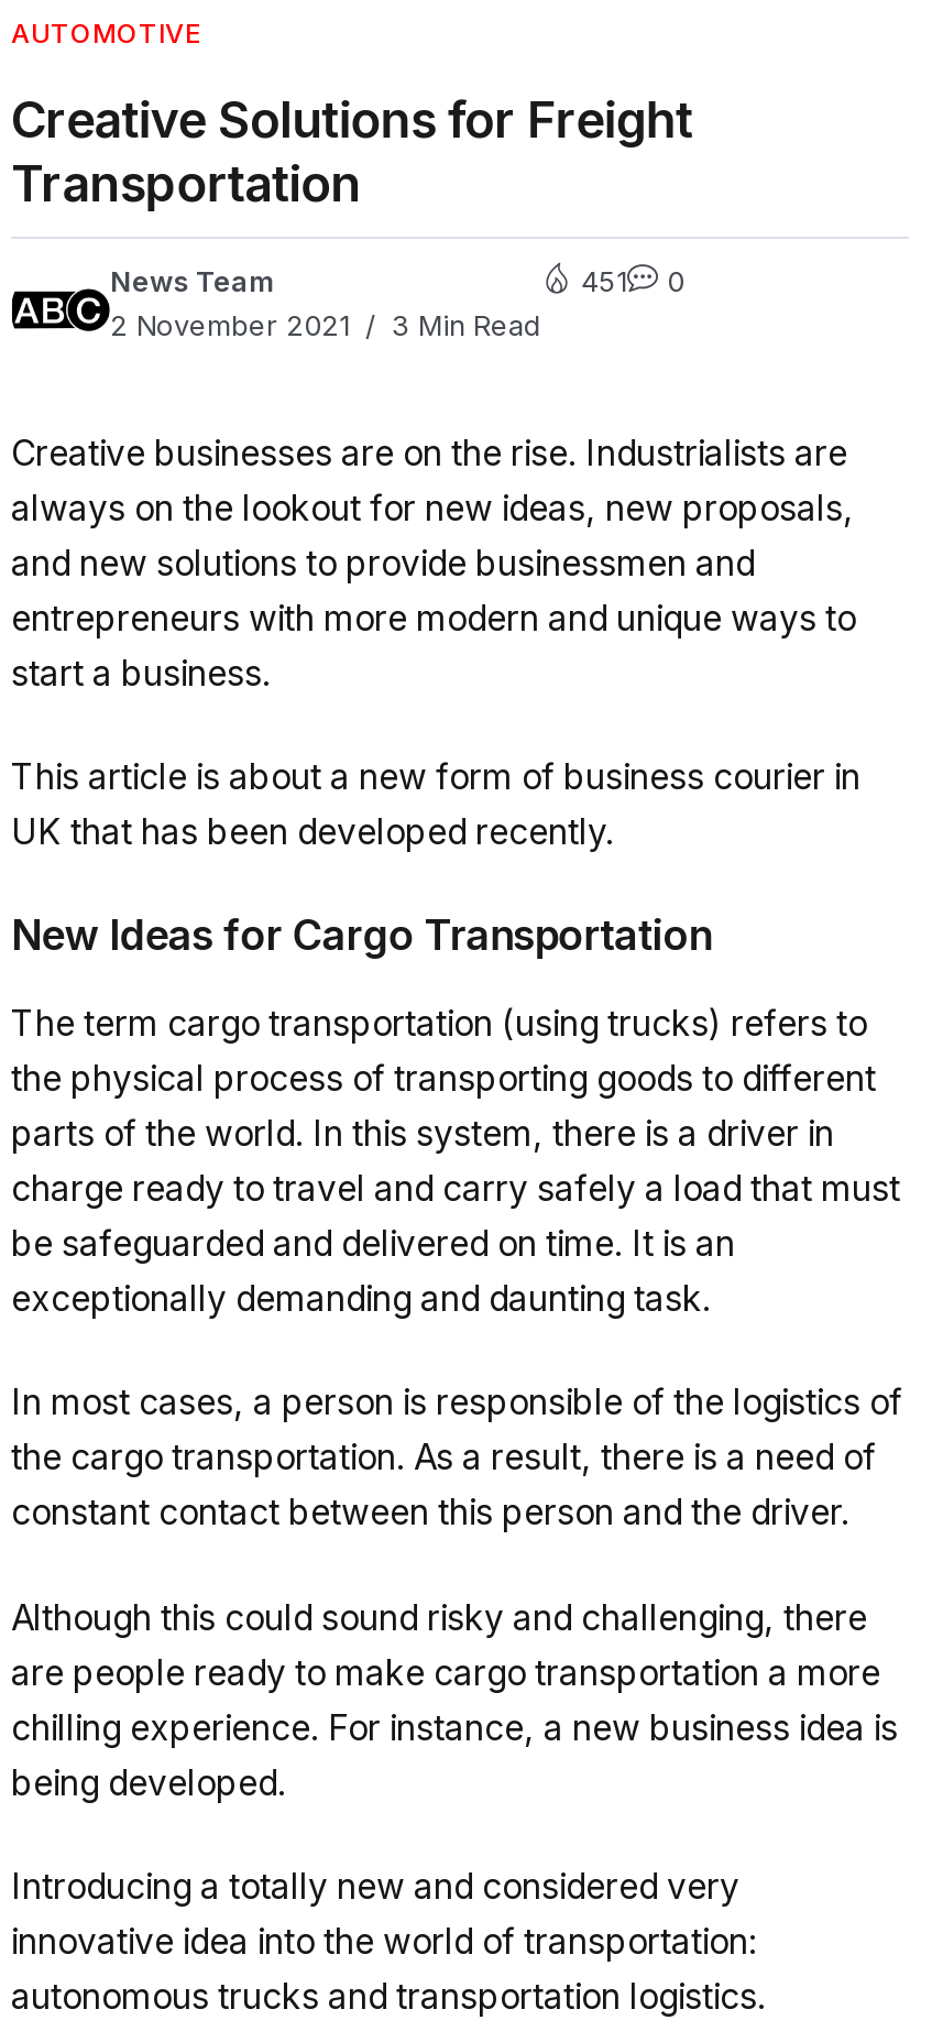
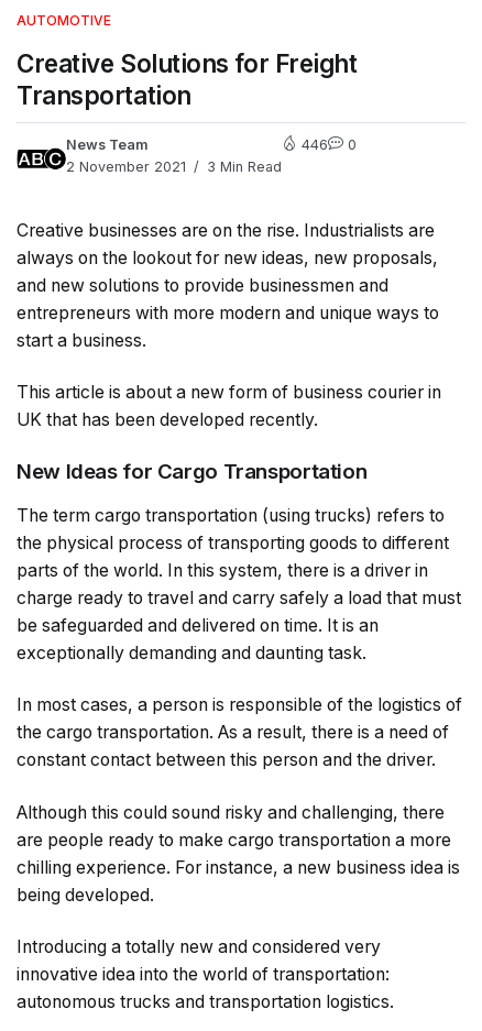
- 451 0
+ 446 0
